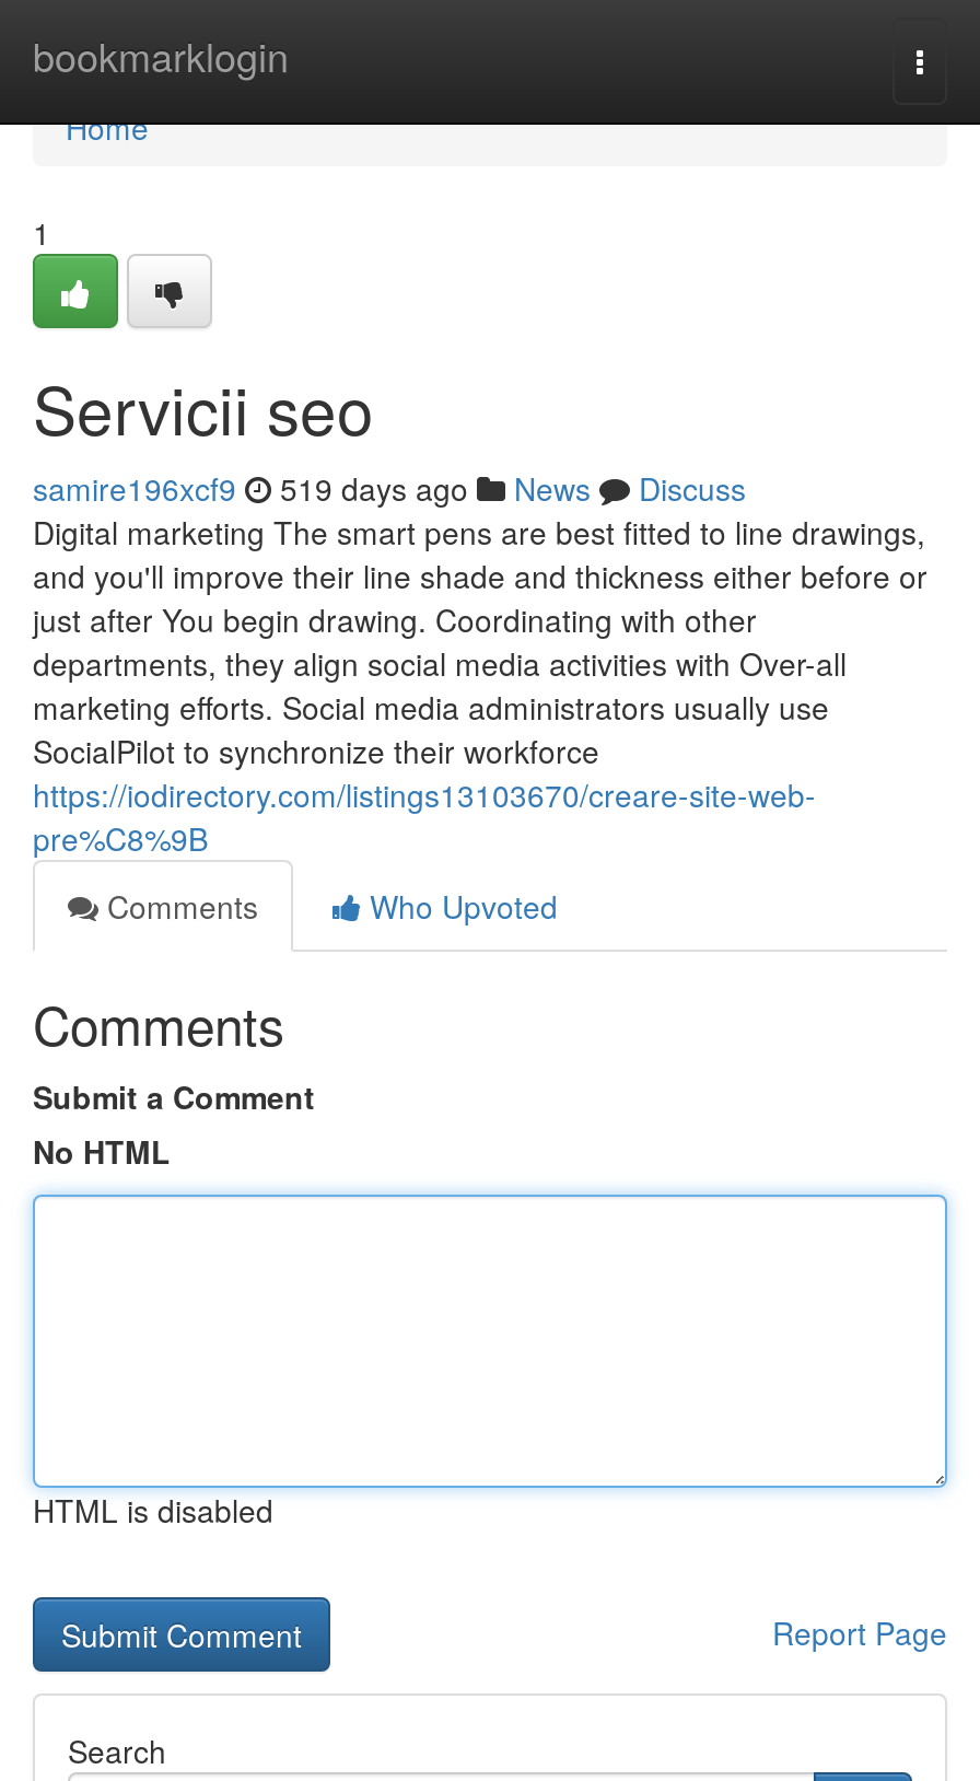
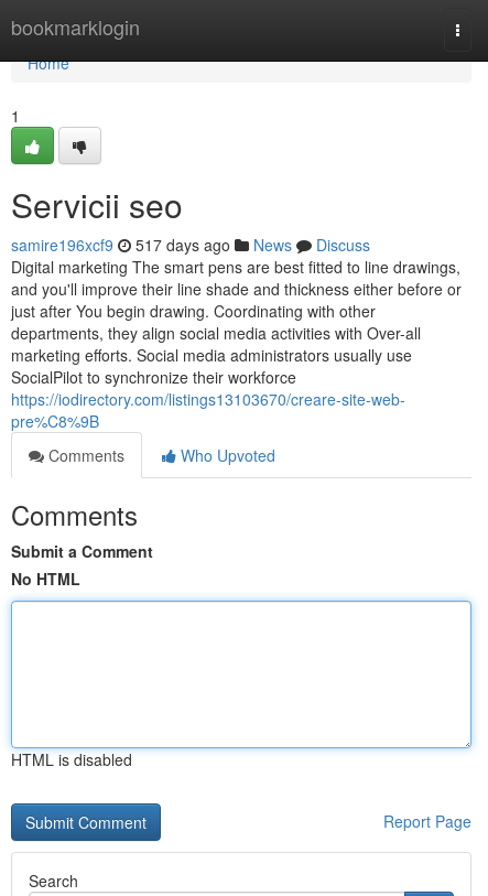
- samire196xcf9 519 days ago News Discuss
+ samire196xcf9 517 days ago News Discuss
